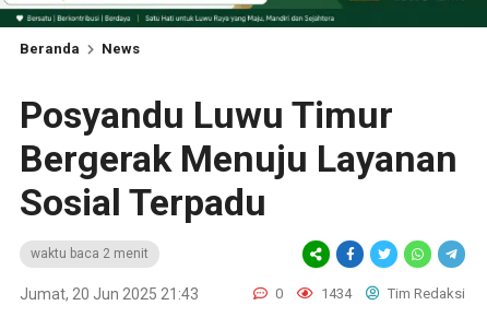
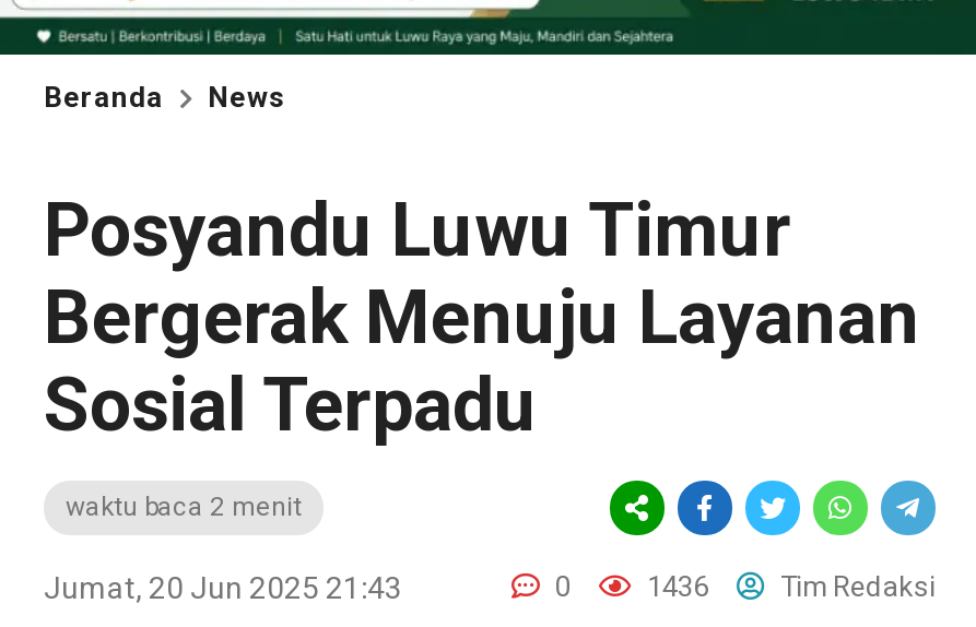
- 0 1434 Tim Redaksi
+ 0 1436 Tim Redaksi
